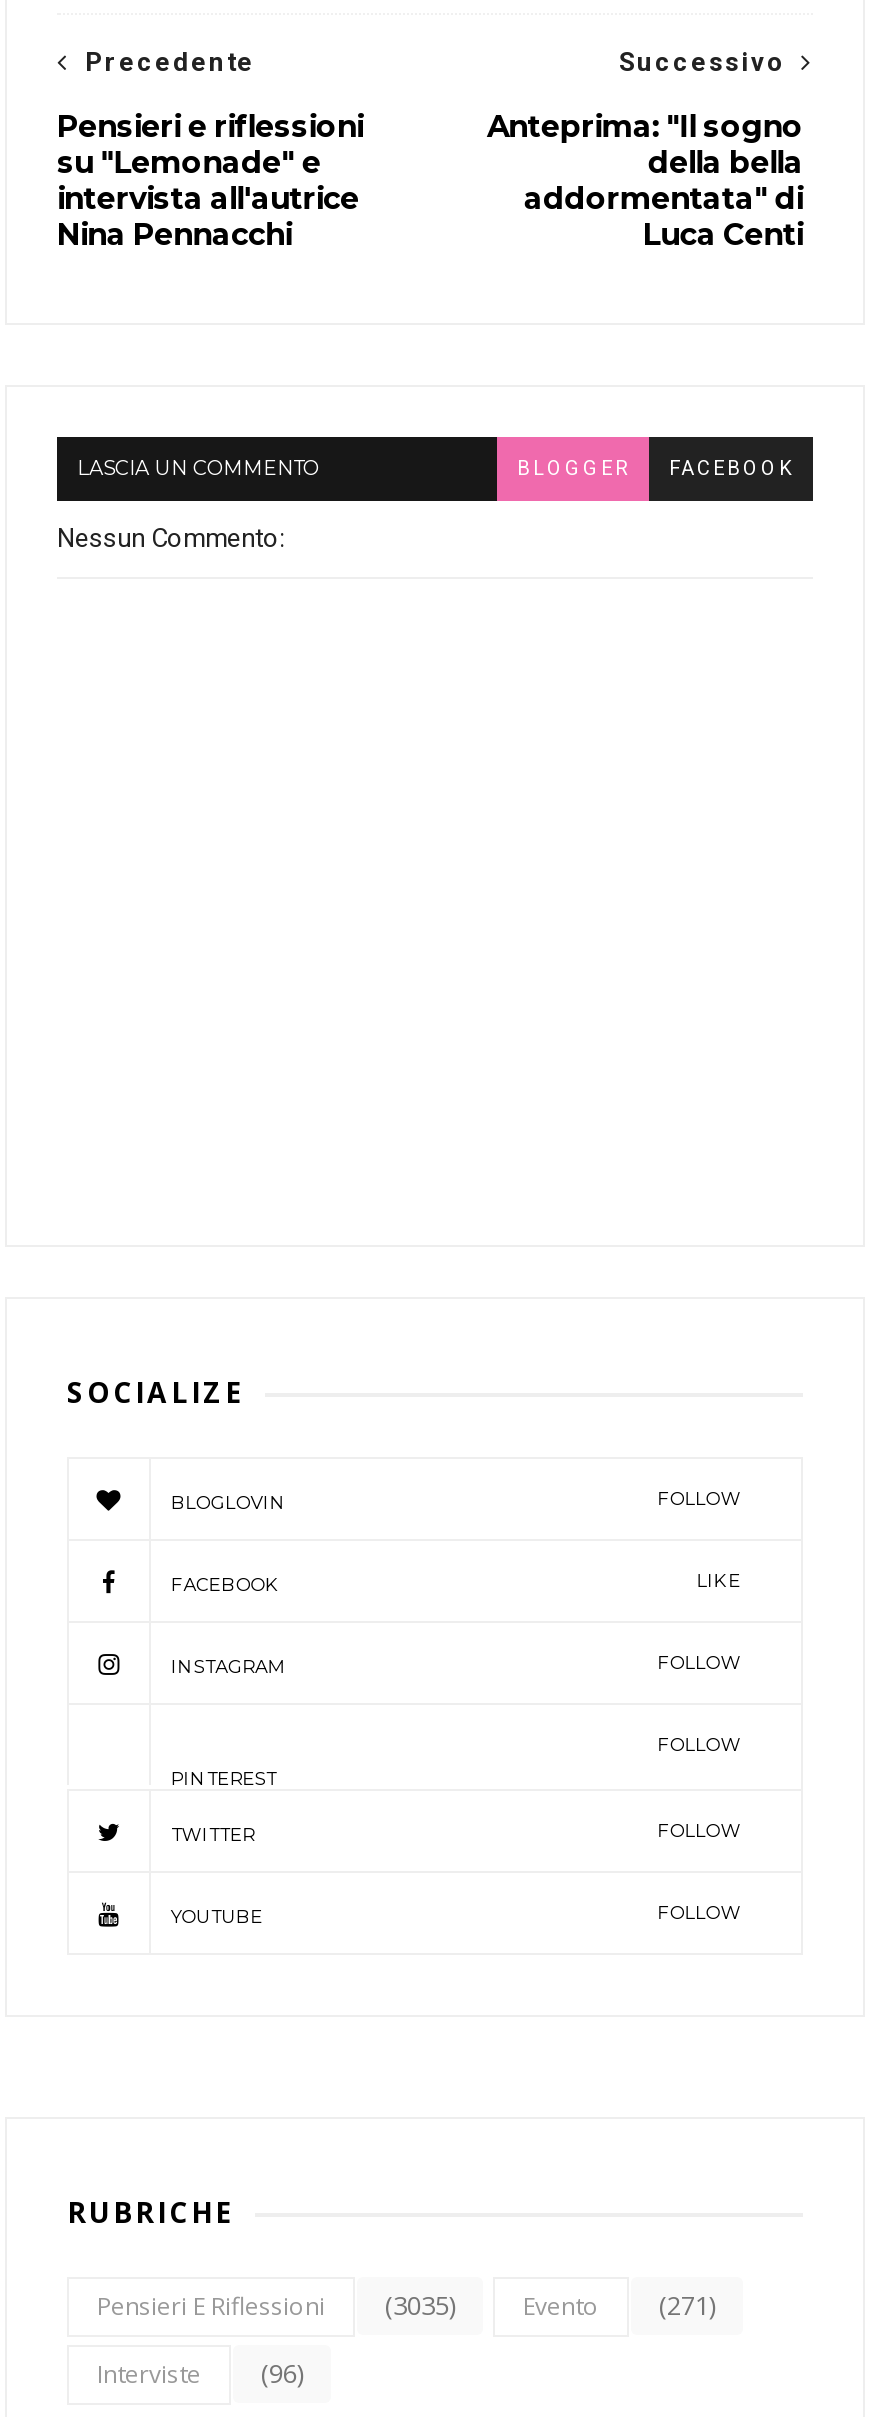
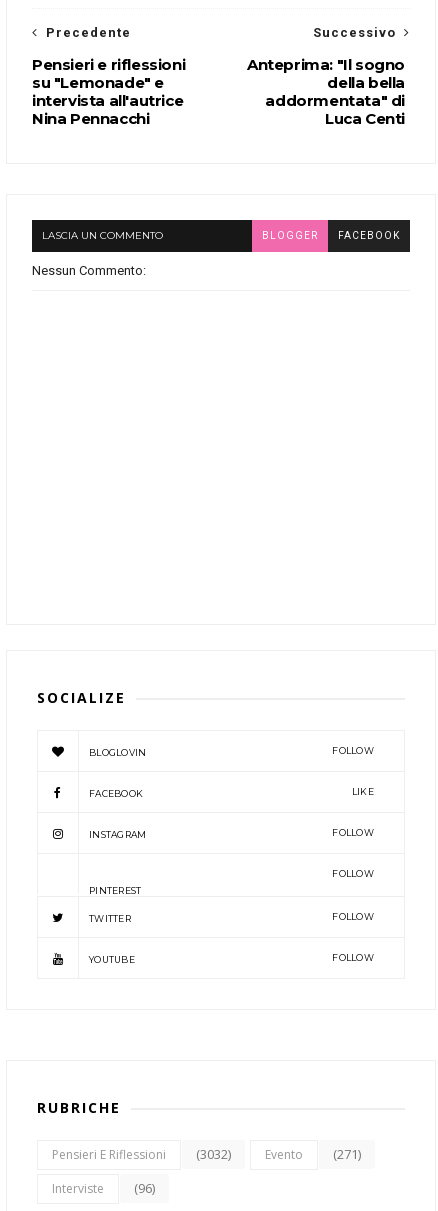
- Pensieri E Riflessioni (3035) Evento (271)
+ Pensieri E Riflessioni (3032) Evento (271)
